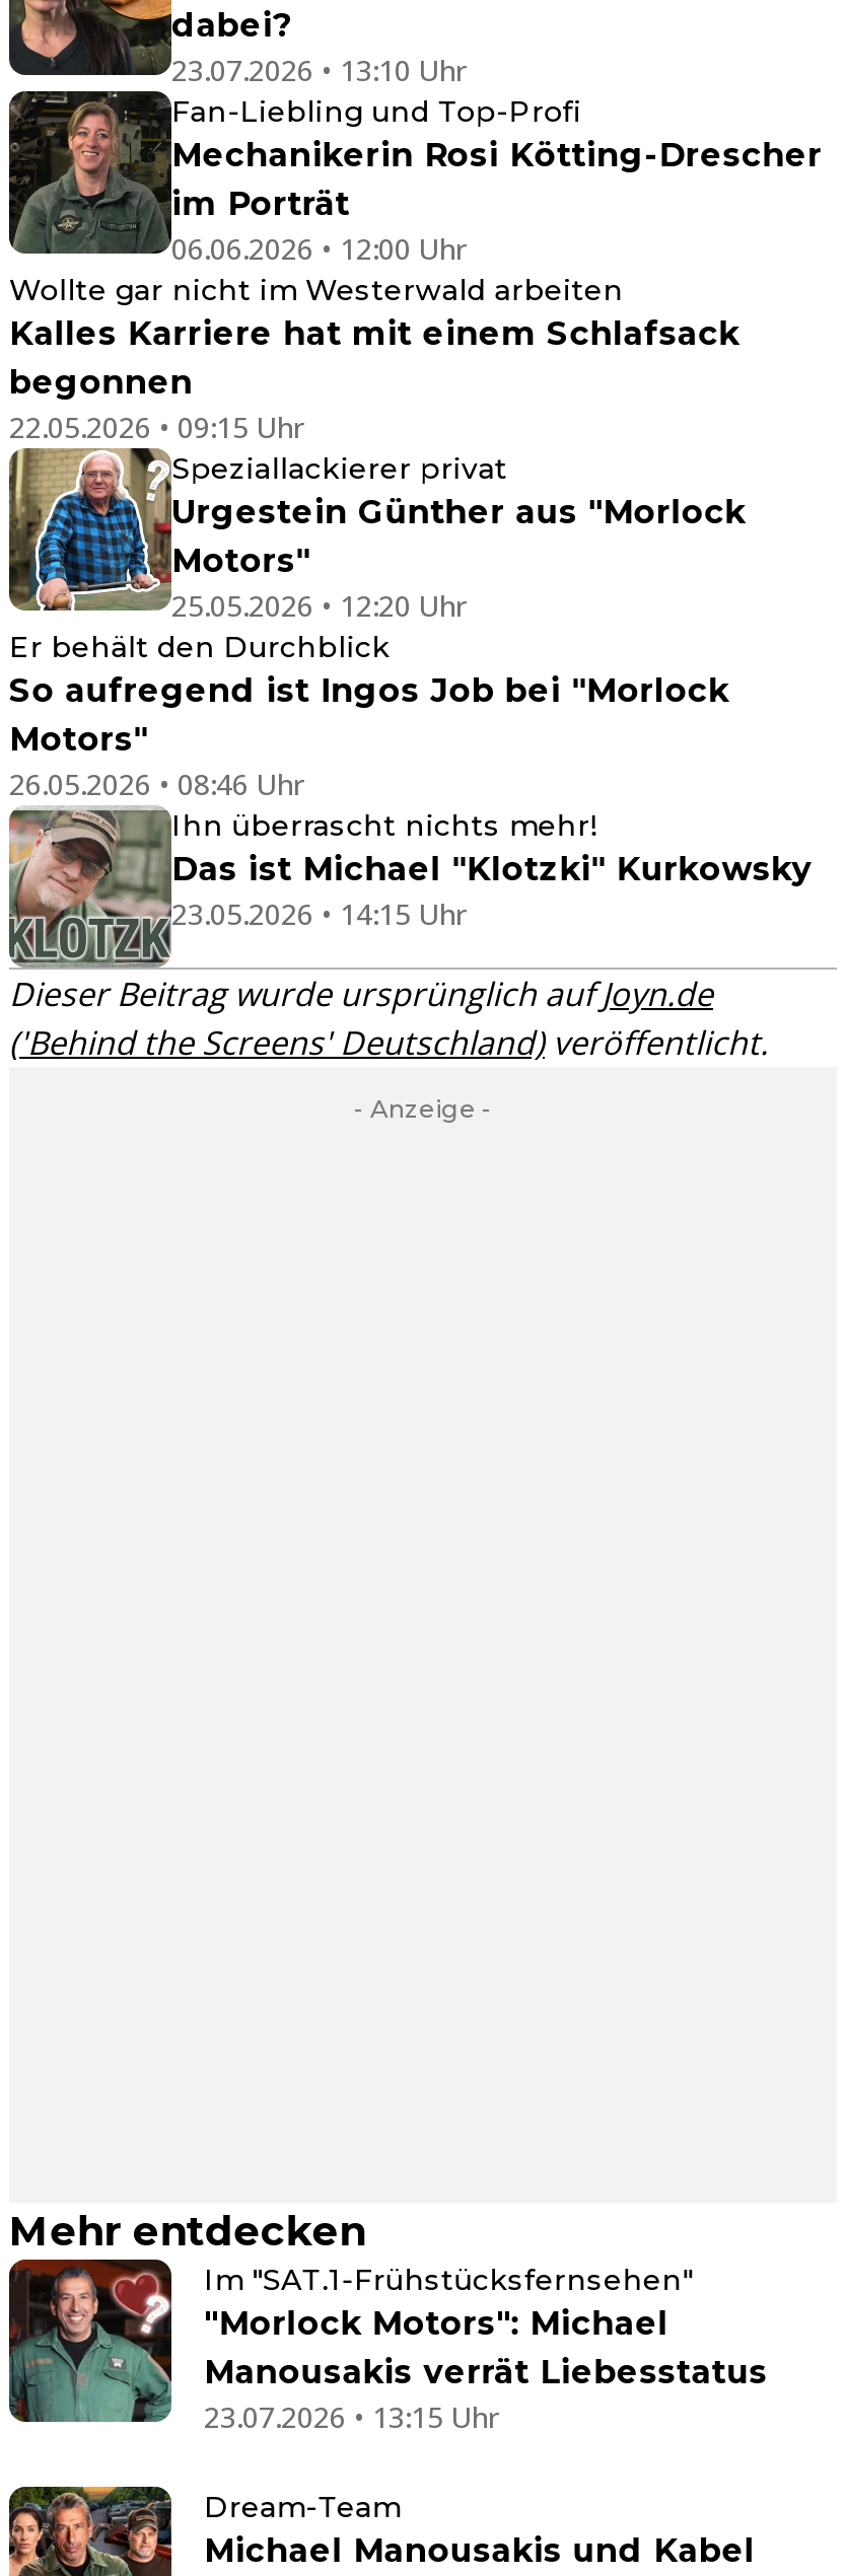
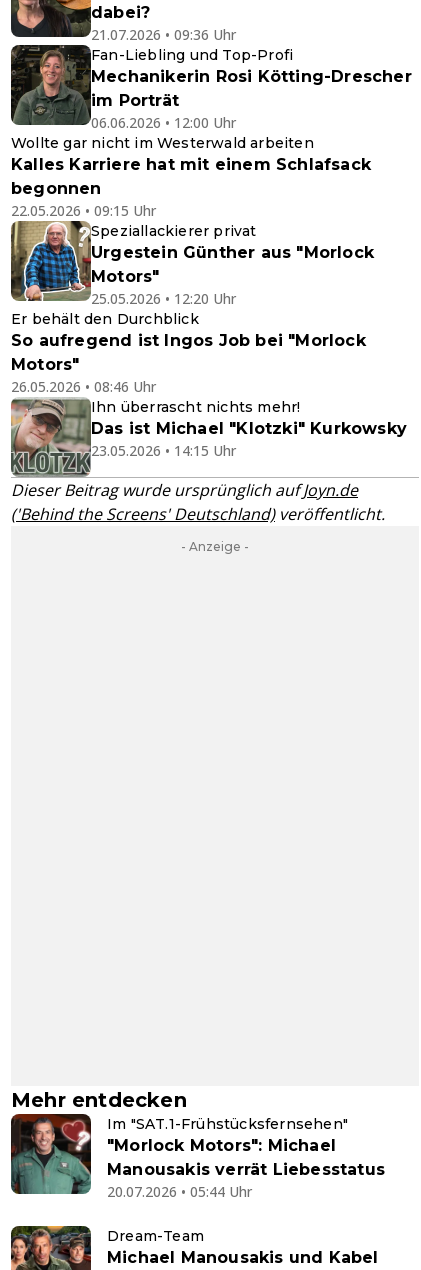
- 23.07.2026 • 13:10 Uhr
+ 21.07.2026 • 09:36 Uhr

- 23.07.2026 • 13:15 Uhr
+ 20.07.2026 • 05:44 Uhr
